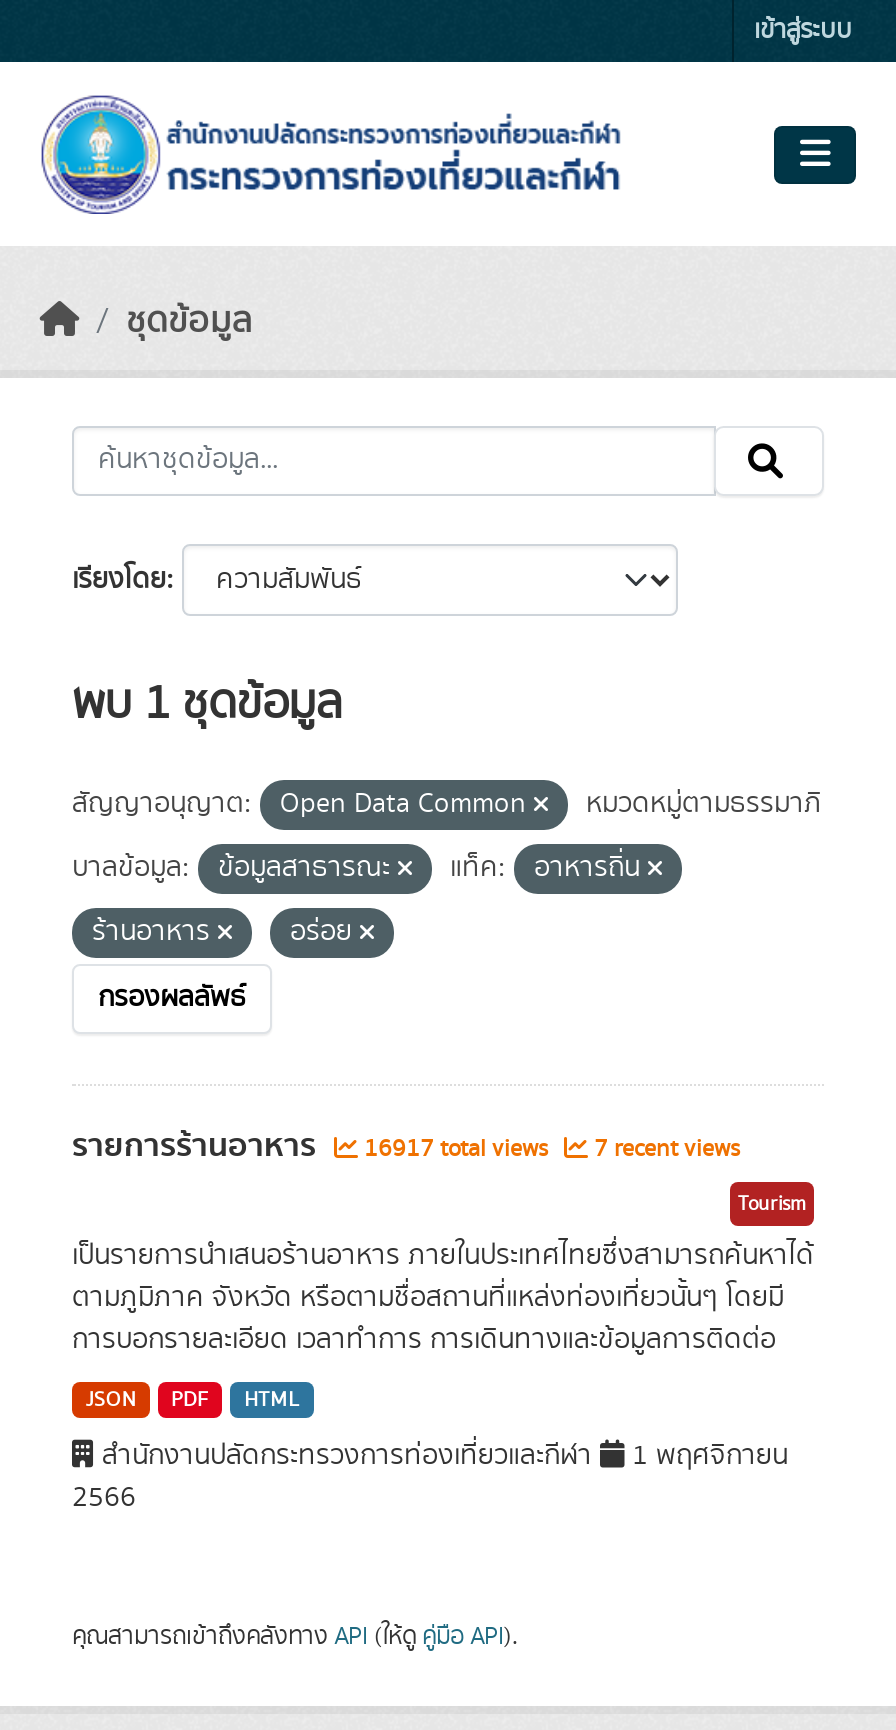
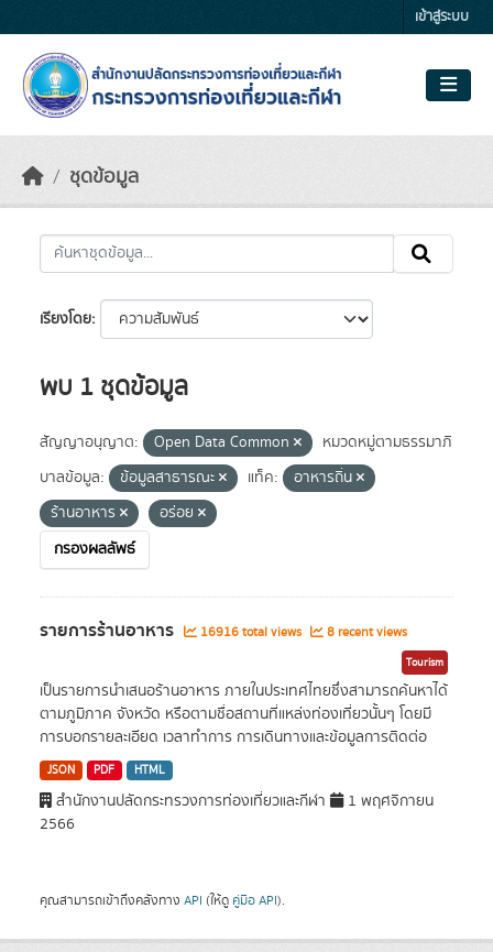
- 16917 total views
+ 16916 total views

- 7 recent views
+ 8 recent views
